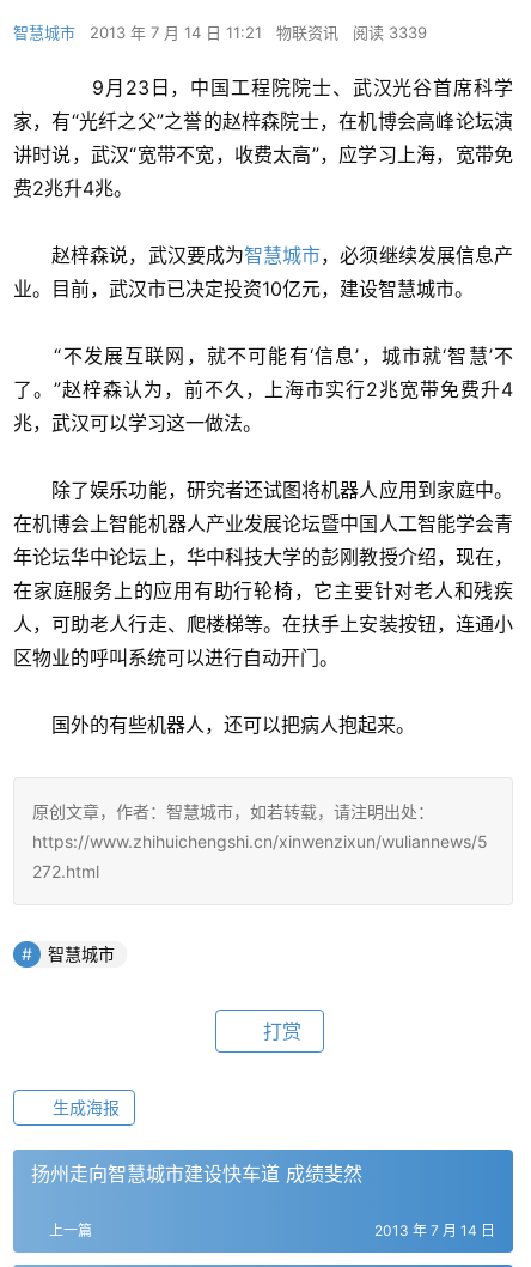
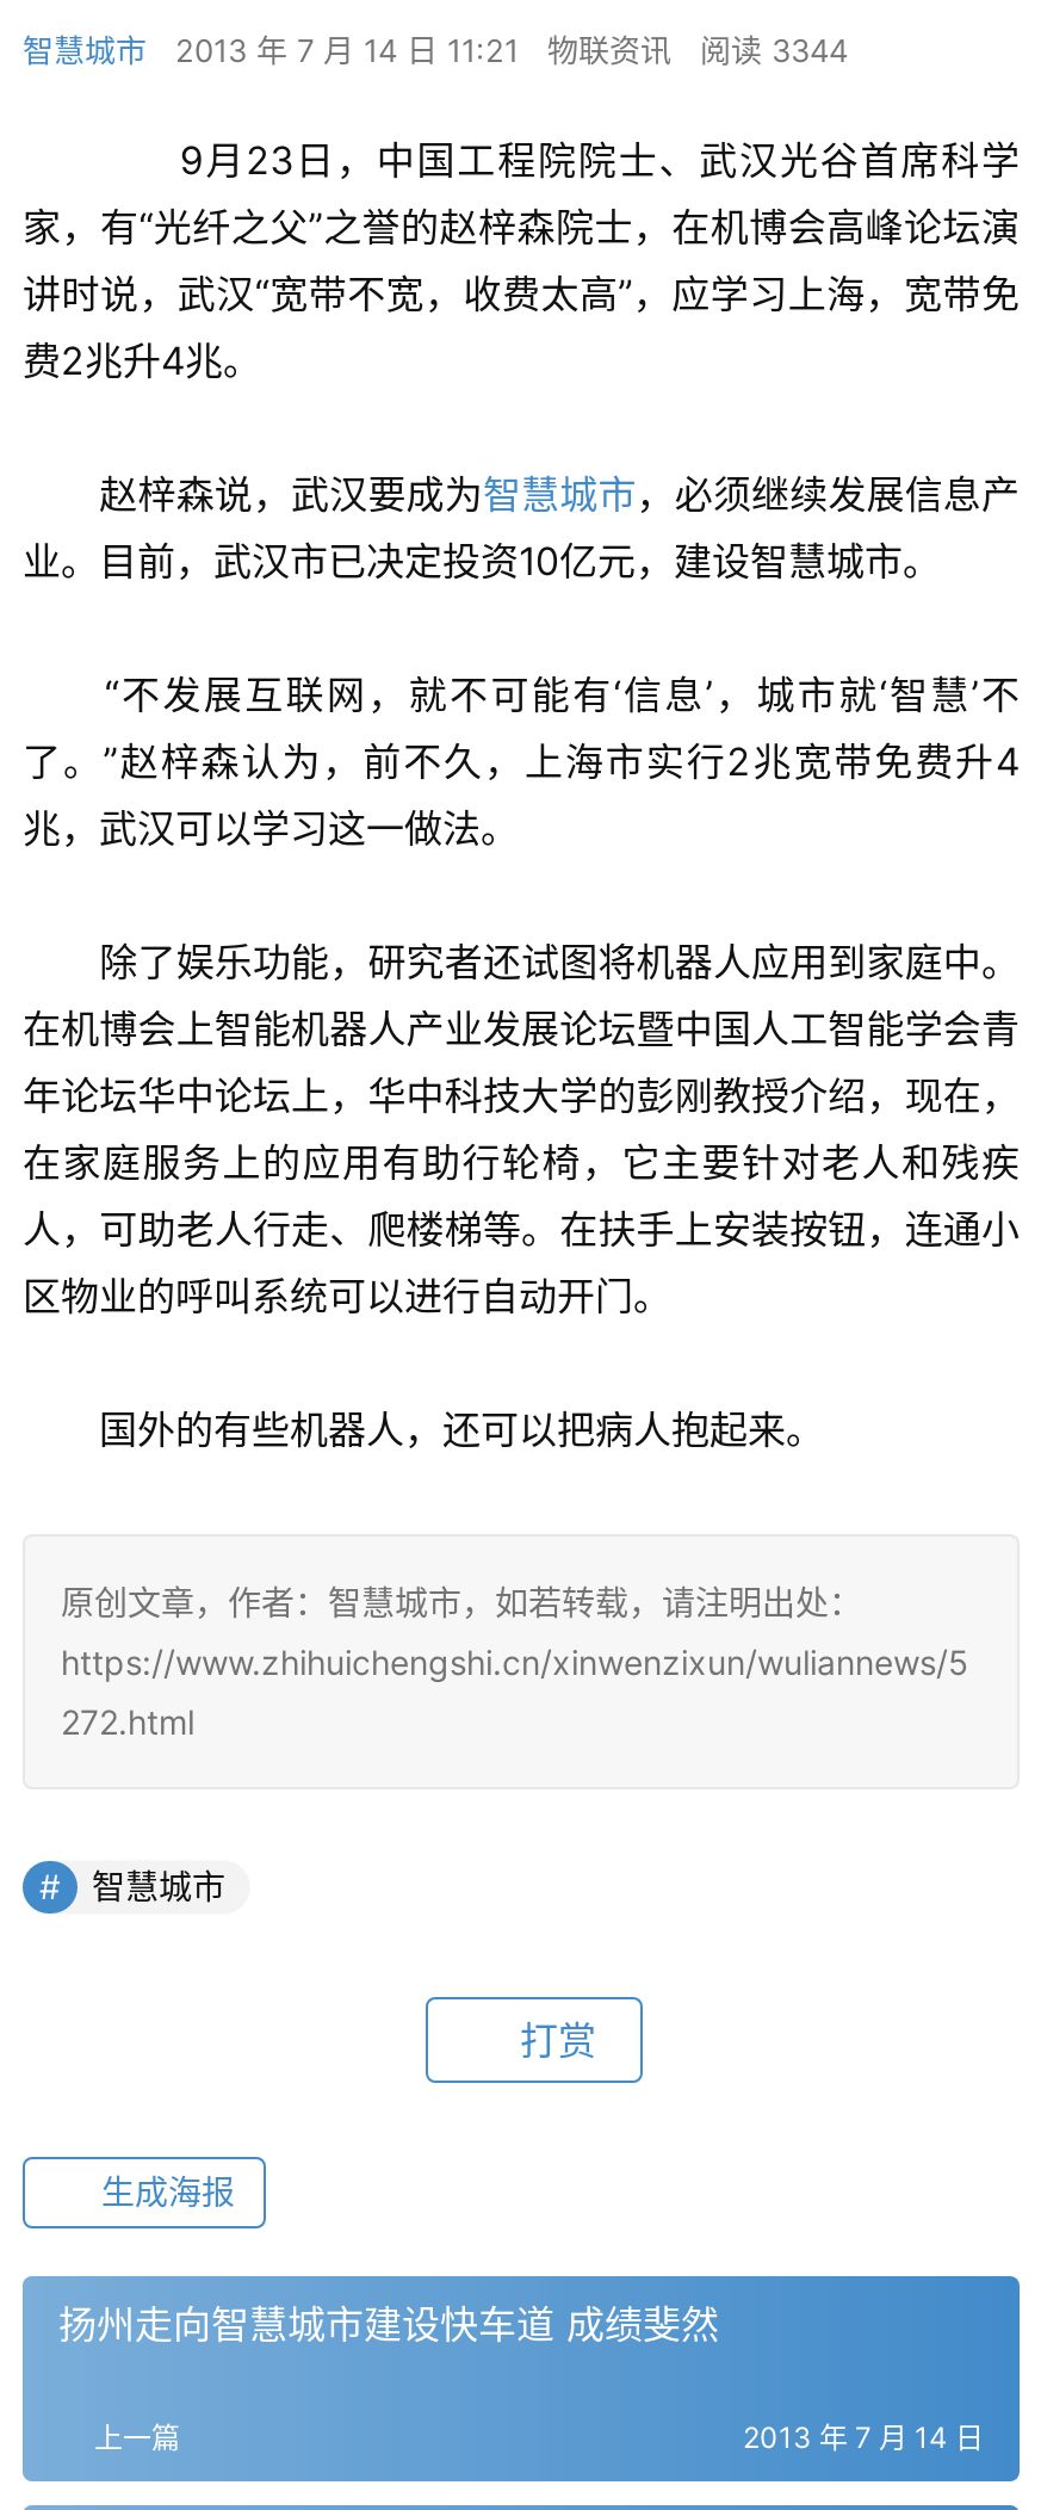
- 智慧城市 2013 年 7 月 14 日 11:21 物联资讯 阅读 3339
+ 智慧城市 2013 年 7 月 14 日 11:21 物联资讯 阅读 3344
